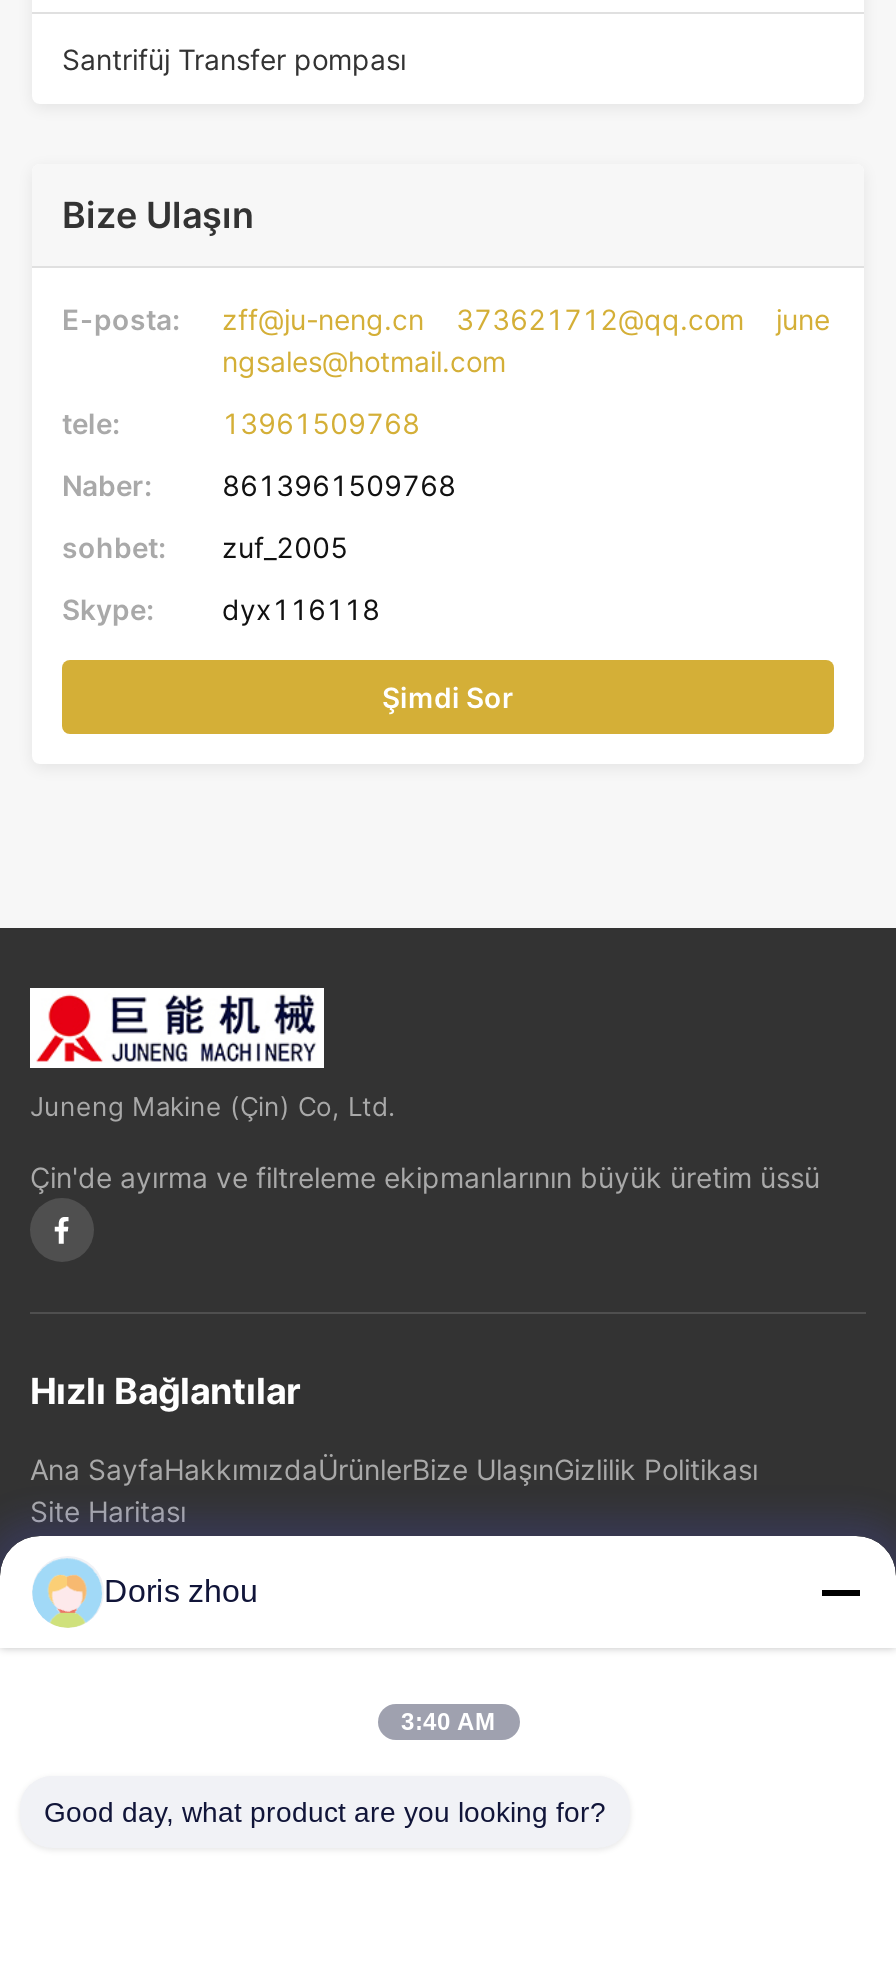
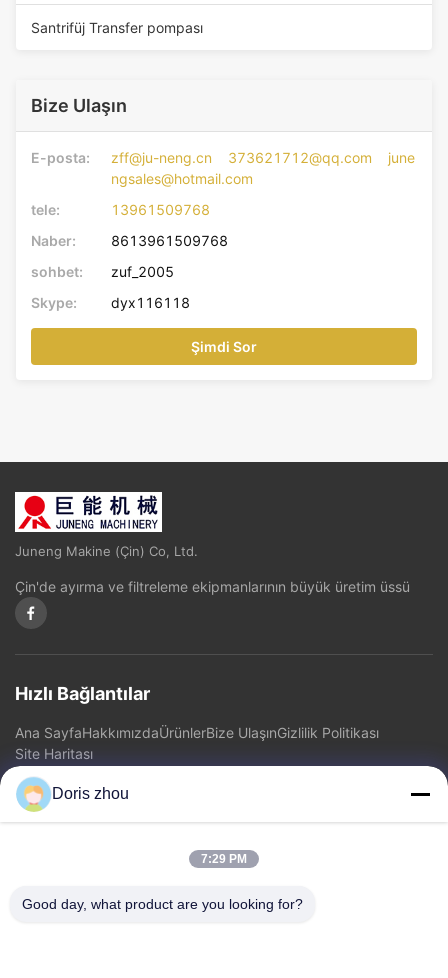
- 3:40 AM
+ 7:29 PM
